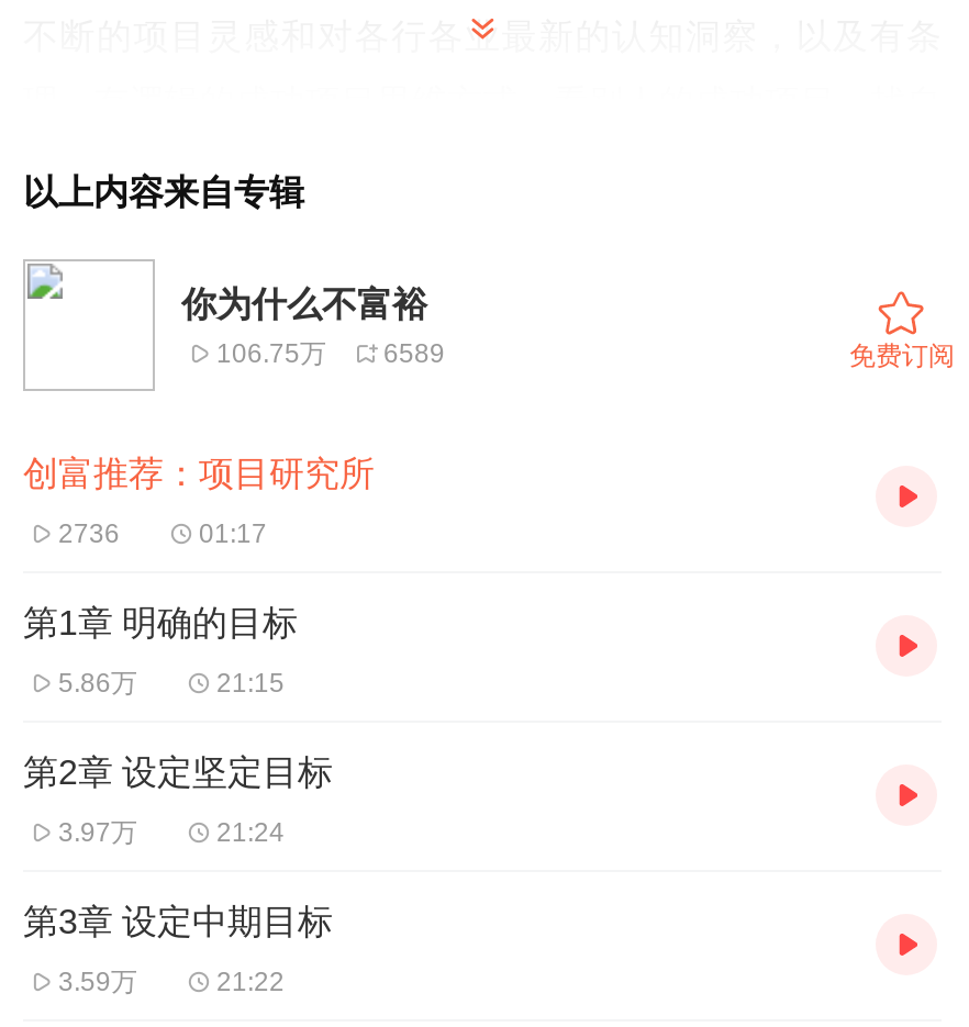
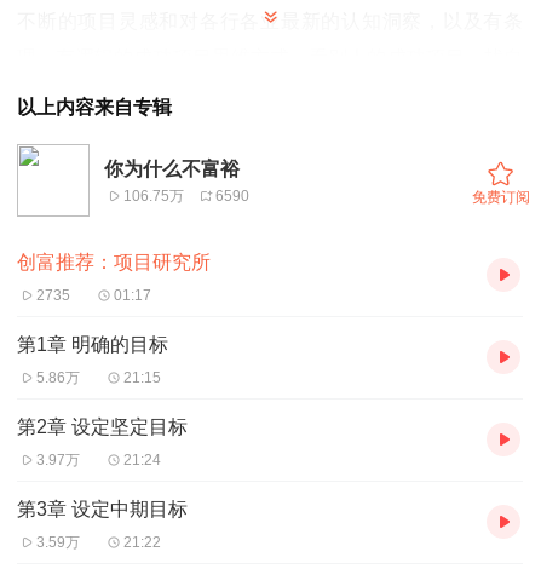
- 106.75万 6589
+ 106.75万 6590

- 2736
+ 2735
